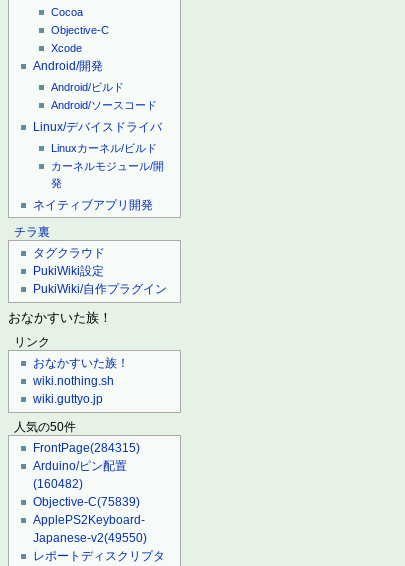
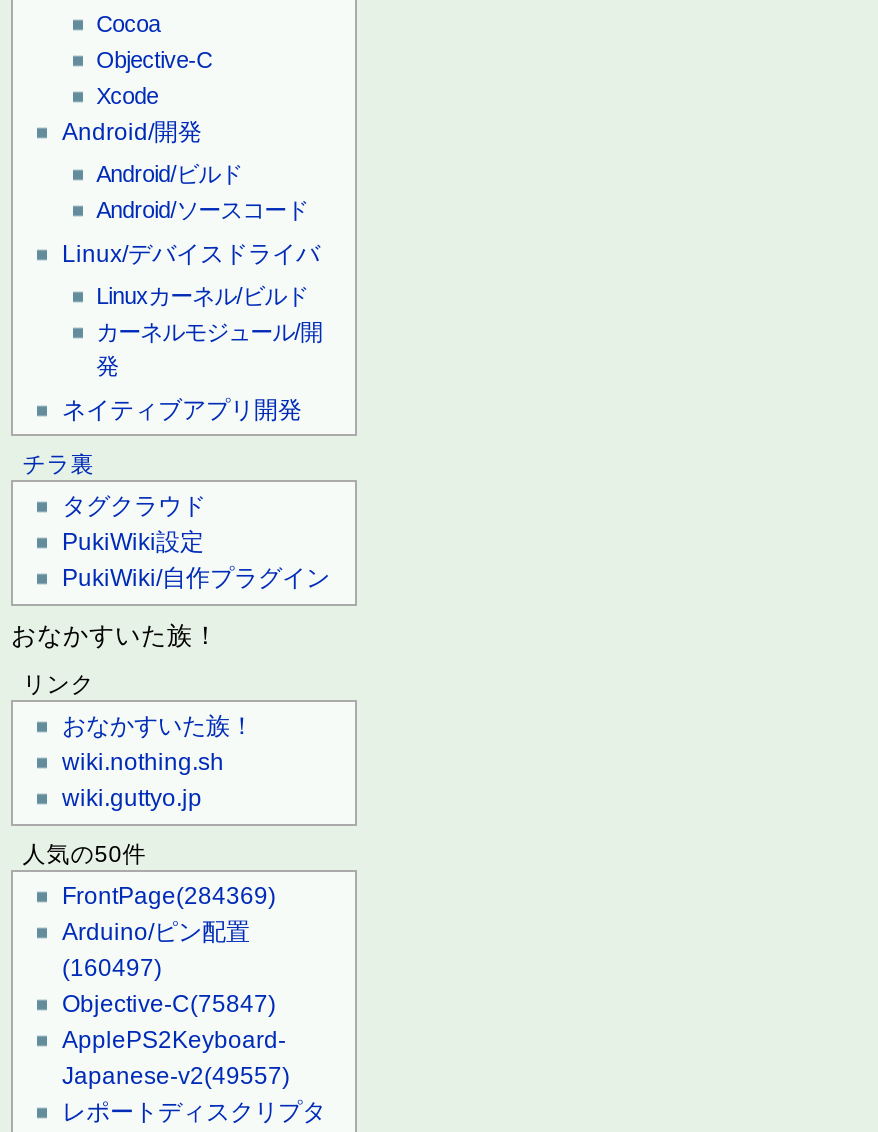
- FrontPage(284315)
+ FrontPage(284369)

- (160482)
+ (160497)

- Objective-C(75839)
+ Objective-C(75847)

- Japanese-v2(49550)
+ Japanese-v2(49557)
